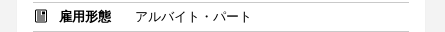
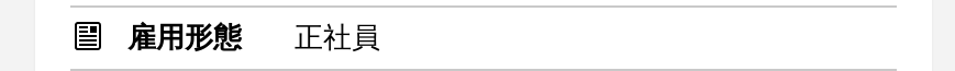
- アルバイト・パート
+ 正社員
